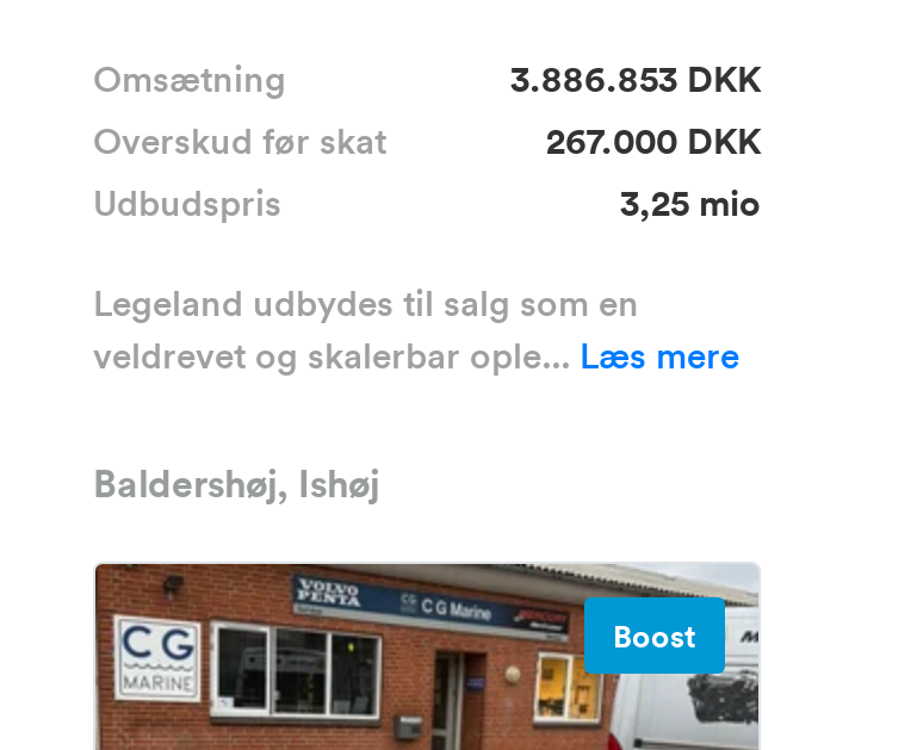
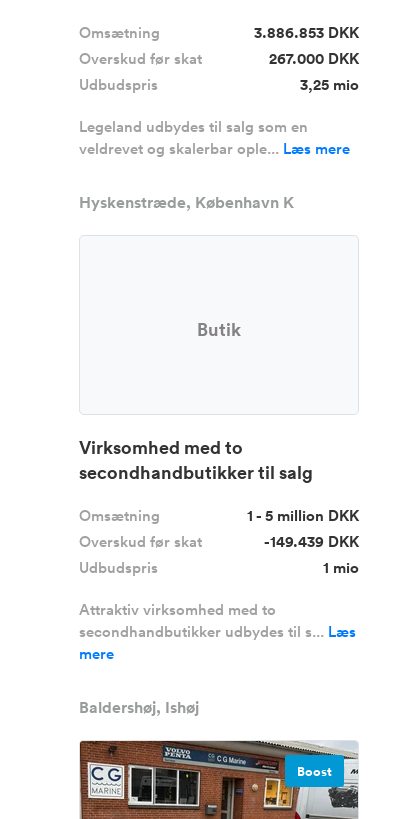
+ Hyskenstræde, København K

+ Virksomhed med to
+ secondhandbutikker til salg
+ Omsætning
+ 1 - 5 million DKK
+ Overskud før skat
+ -149.439 DKK
+ Udbudspris
+ 1 mio
+ Attraktiv virksomhed med to
+ secondhandbutikker udbydes til s... Læs
+ mere

+ Butik
